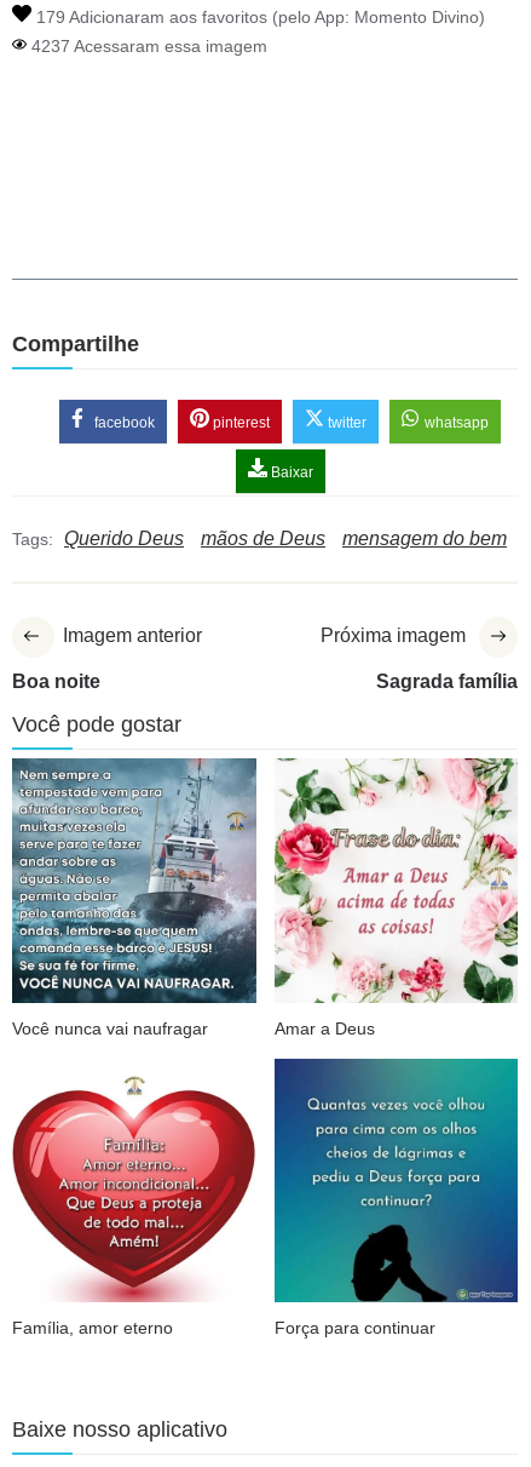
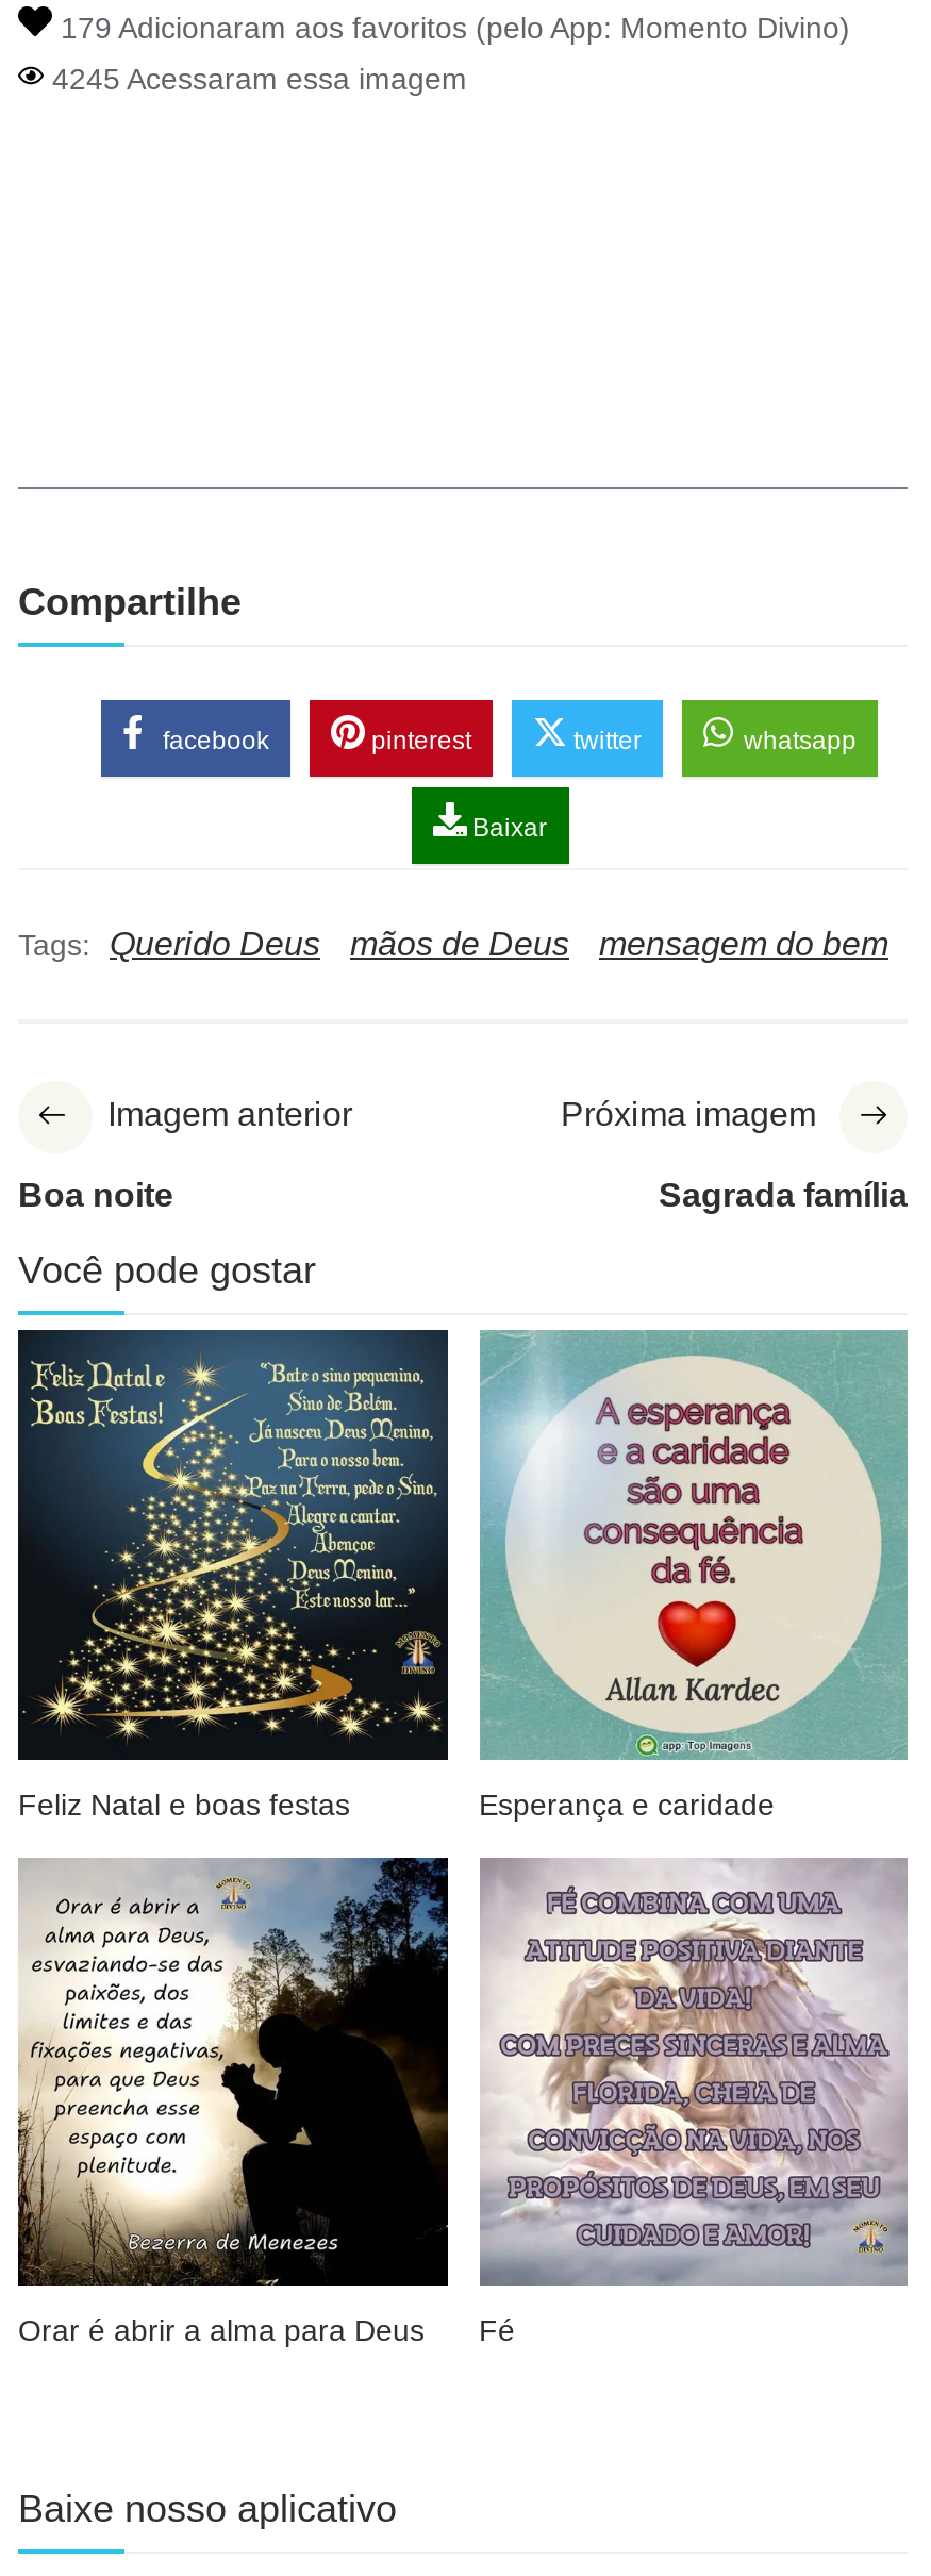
- 4237 Acessaram essa imagem
+ 4245 Acessaram essa imagem

- [image]
- Você nunca vai naufragar
- Amar a Deus
+ [image]
+ Feliz Natal e boas festas
+ Esperança e caridade

- [image]
+ [image]

- [image]
- Família, amor eterno
- Força para continuar
+ [image]
+ Orar é abrir a alma para Deus
+ Fé

- [image]
+ [image]
